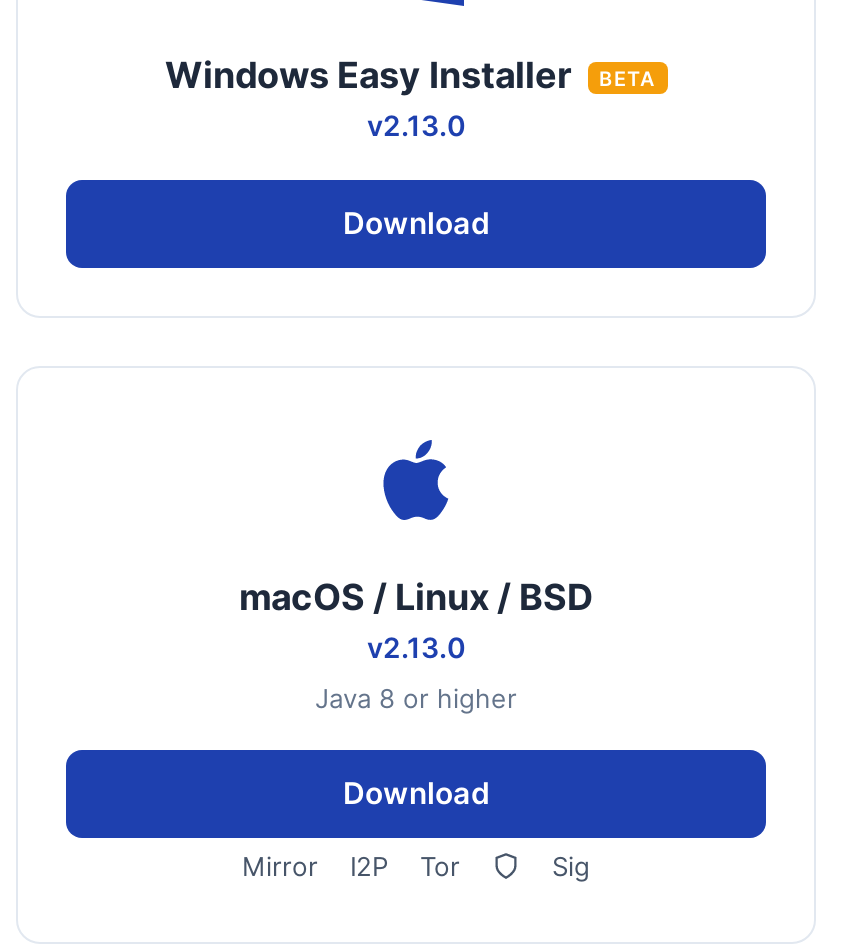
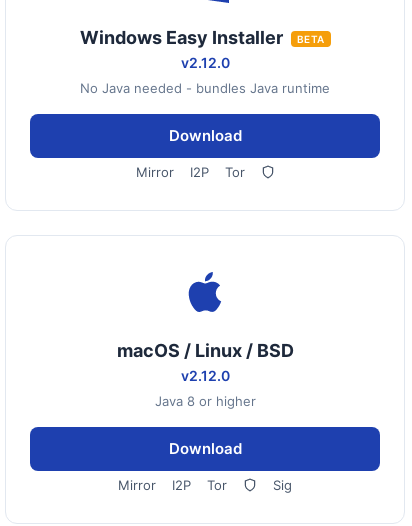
- v2.13.0
+ v2.12.0
+ No Java needed - bundles Java runtime

+ Mirror
+ I2P
+ Tor

- v2.13.0
+ v2.12.0
